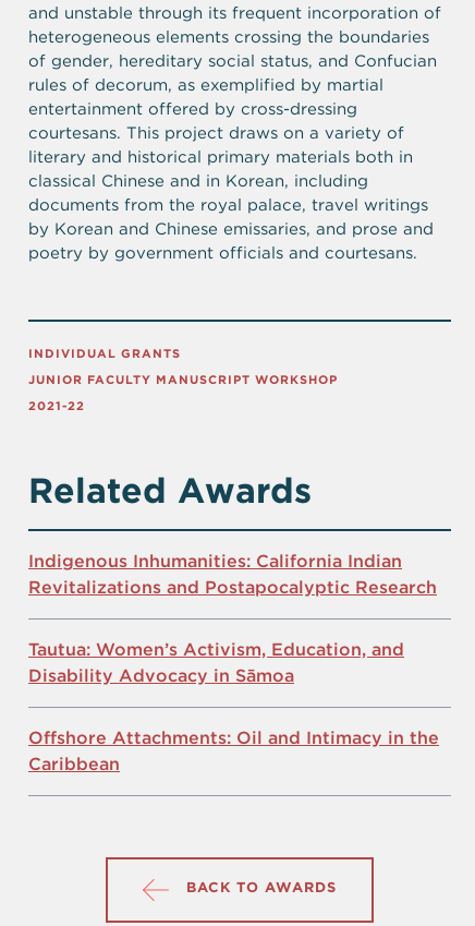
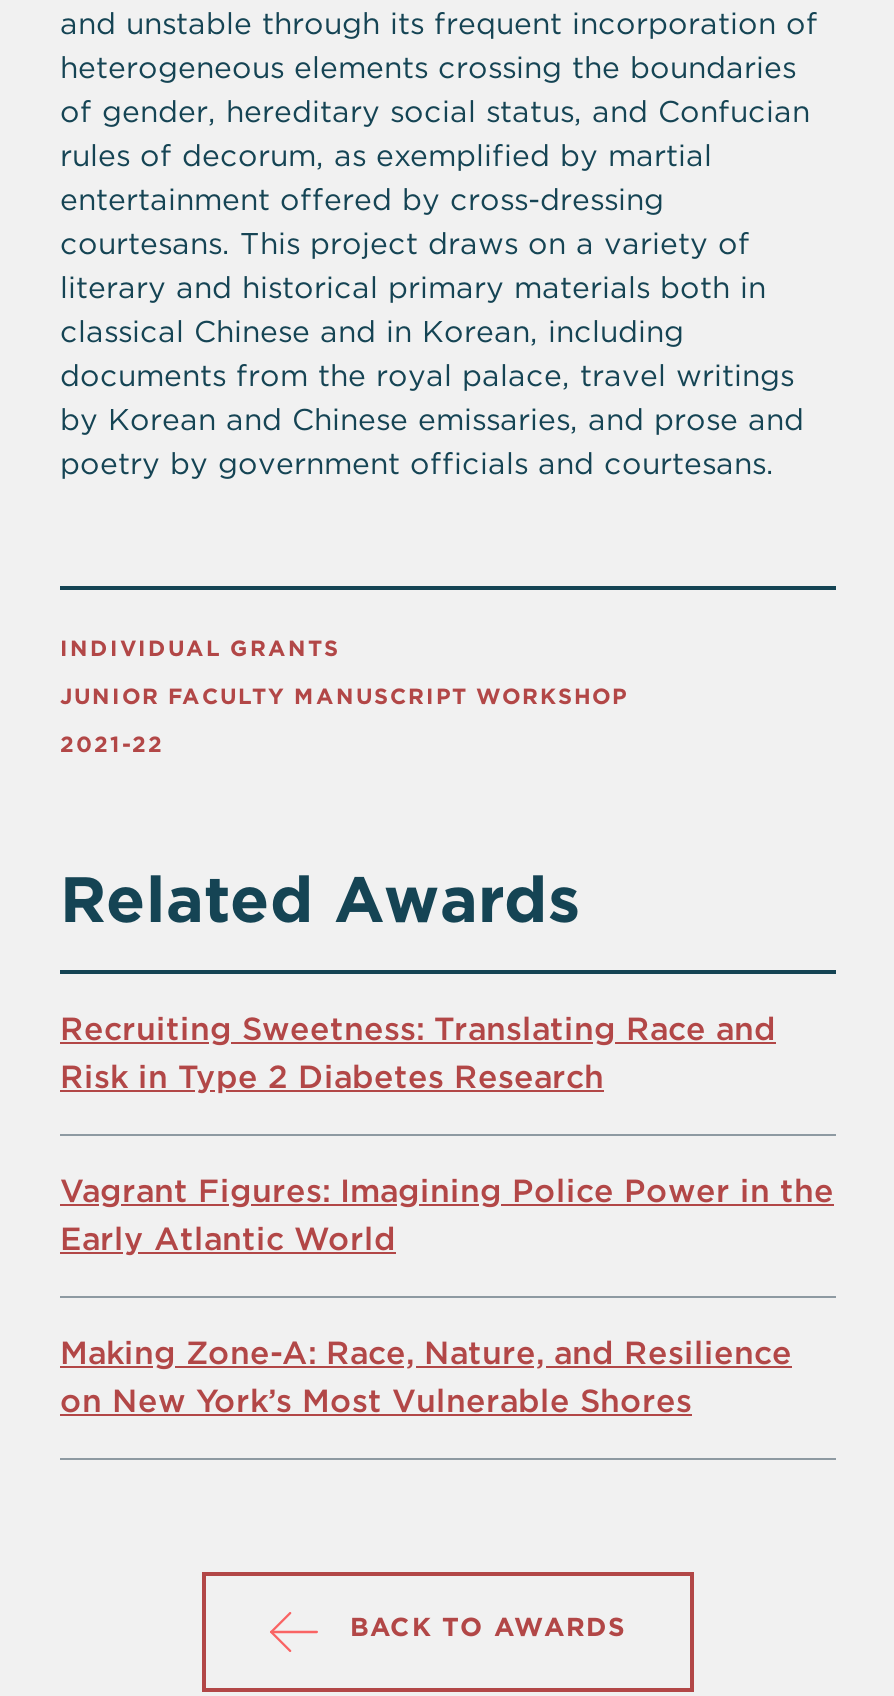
- Indigenous Inhumanities: California Indian
- Revitalizations and Postapocalyptic Research
+ Recruiting Sweetness: Translating Race and
+ Risk in Type 2 Diabetes Research

- Tautua: Women’s Activism, Education, and
- Disability Advocacy in Sāmoa
+ Vagrant Figures: Imagining Police Power in the
+ Early Atlantic World

- Offshore Attachments: Oil and Intimacy in the
- Caribbean
+ Making Zone-A: Race, Nature, and Resilience
+ on New York’s Most Vulnerable Shores
